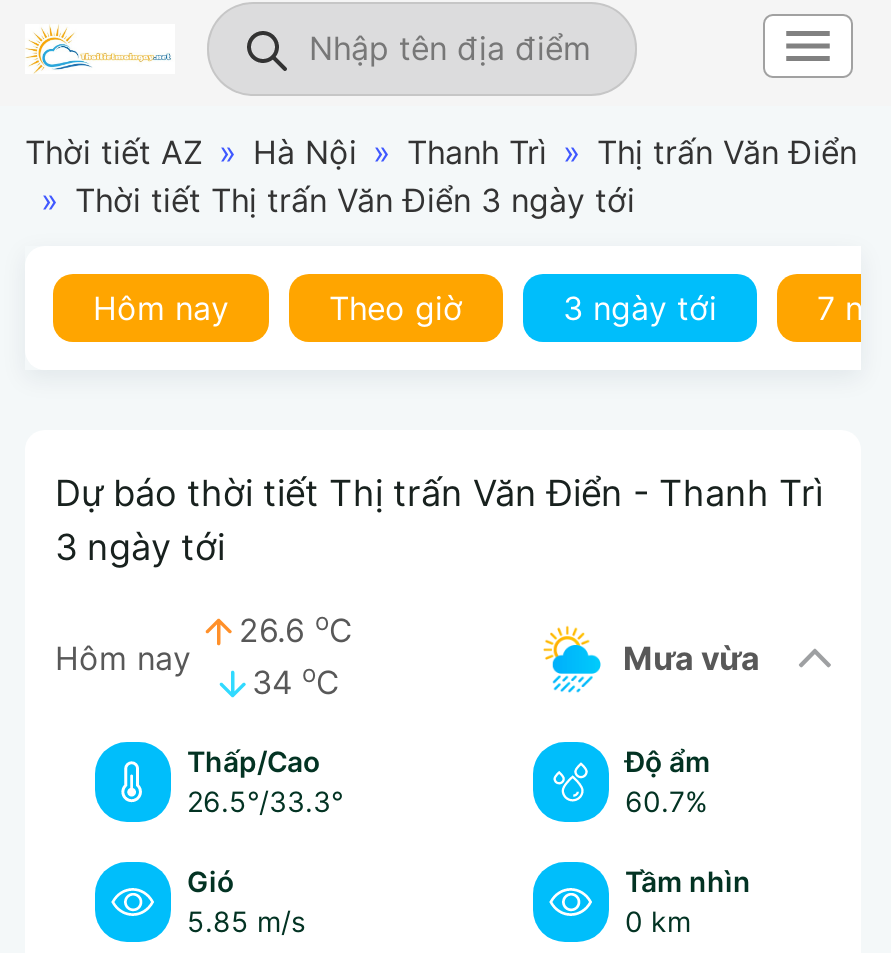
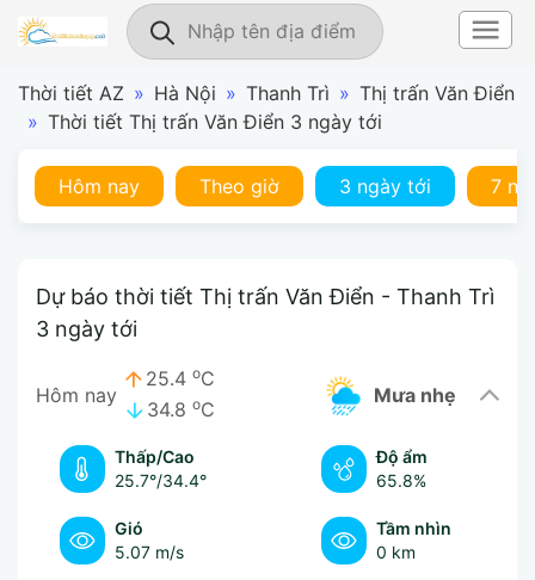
- 26.6 oC
+ 25.4 oC

- Hôm nay 34 oC
+ Hôm nay 34.8 oC

- mưa vừa
+ mưa nhẹ

- 26.5°/33.3°
+ 25.7°/34.4°

- 60.7%
+ 65.8%

- 5.85 m/s
+ 5.07 m/s
